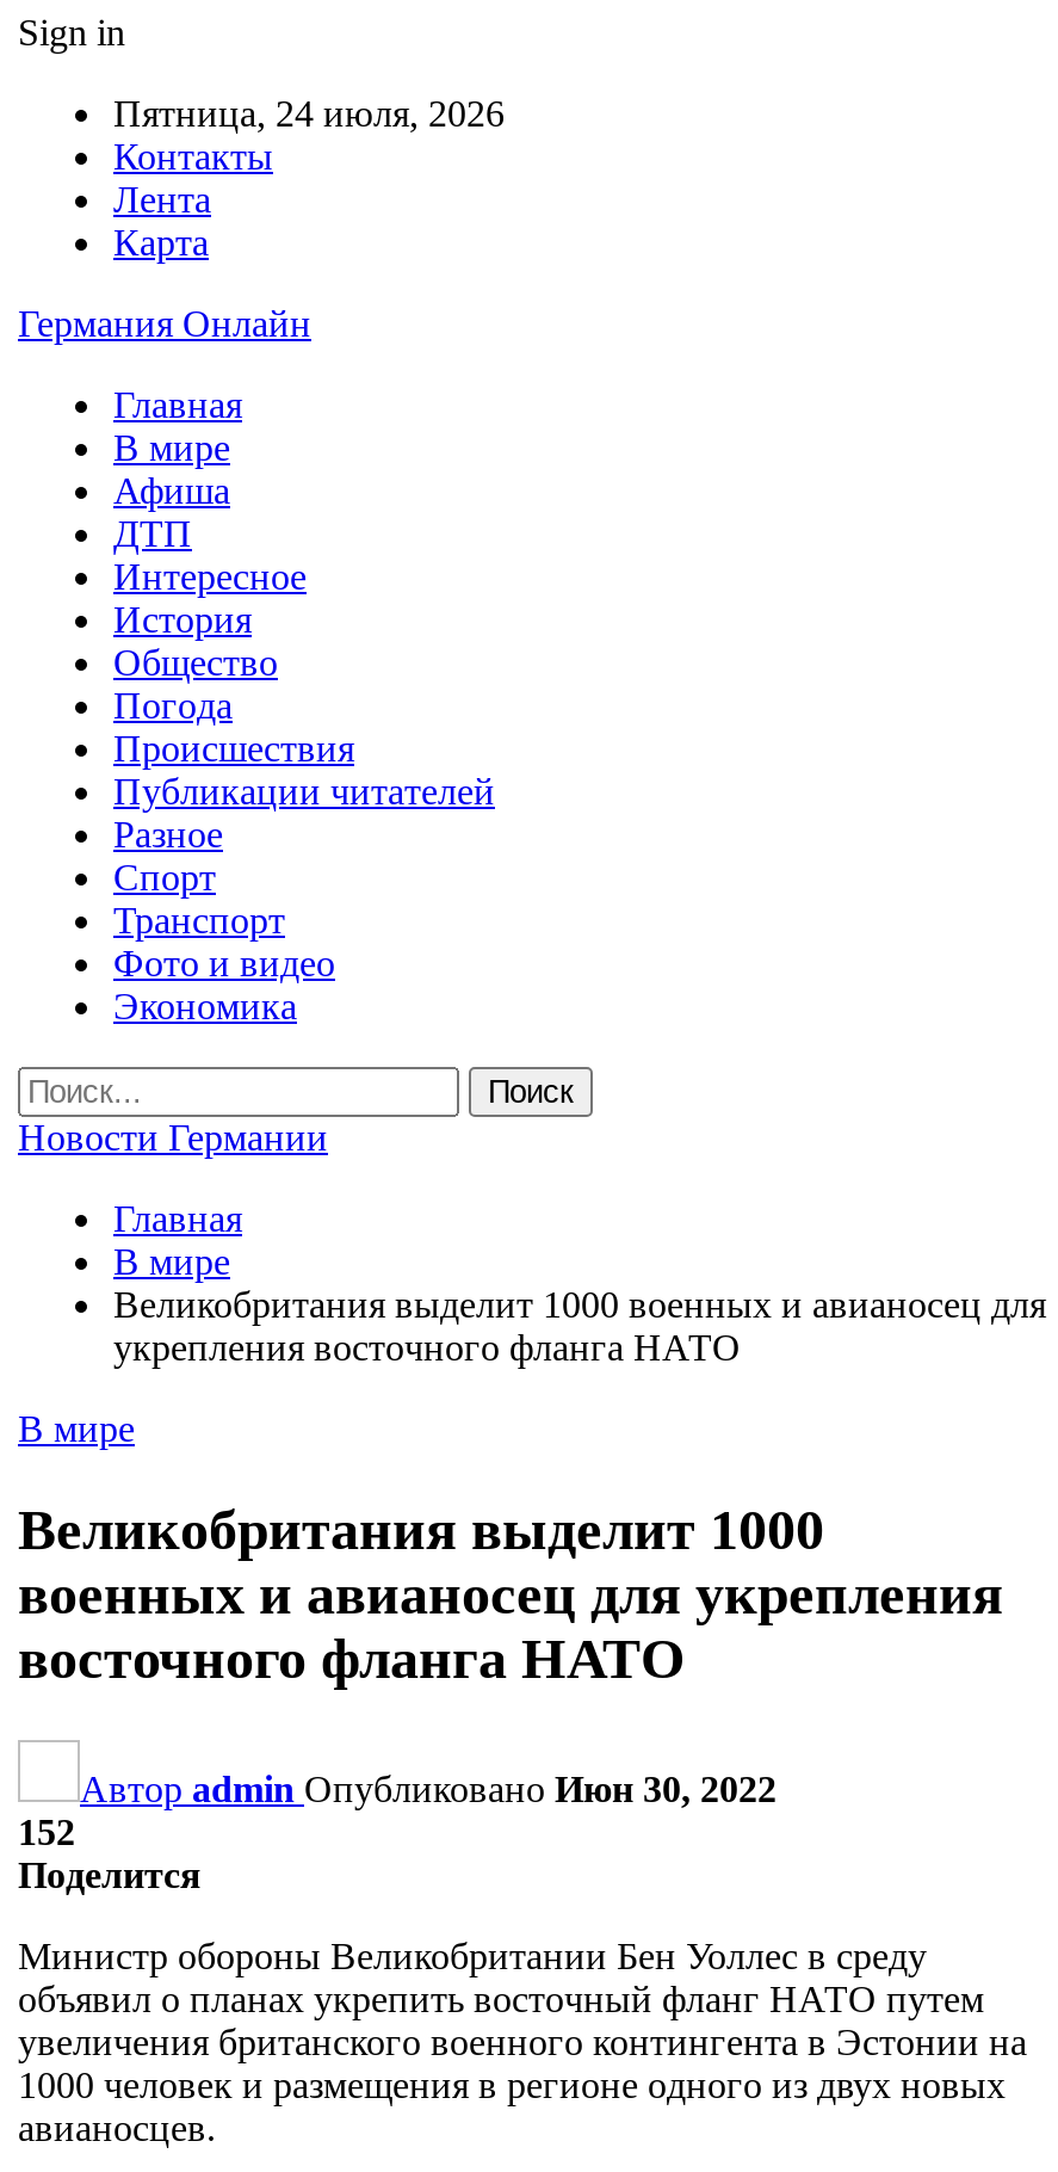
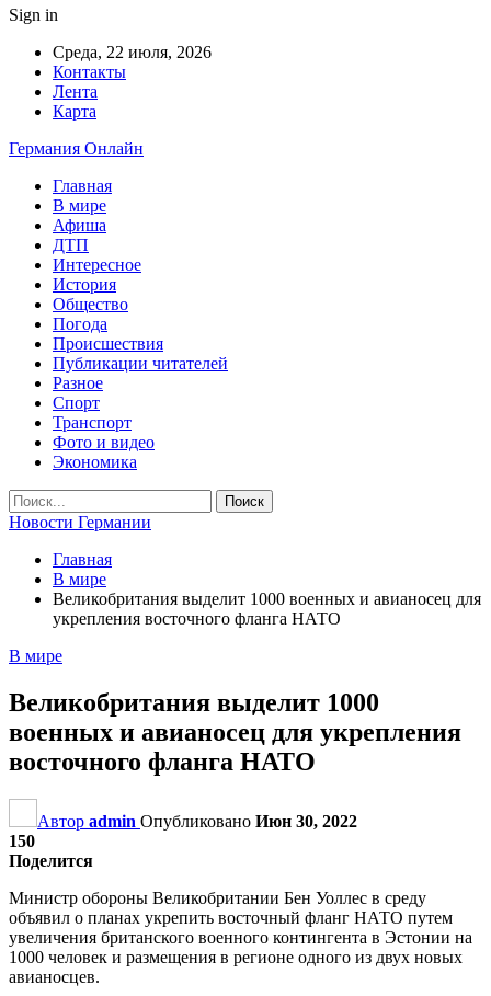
- Пятница, 24 июля, 2026
+ Среда, 22 июля, 2026

- 152
+ 150
